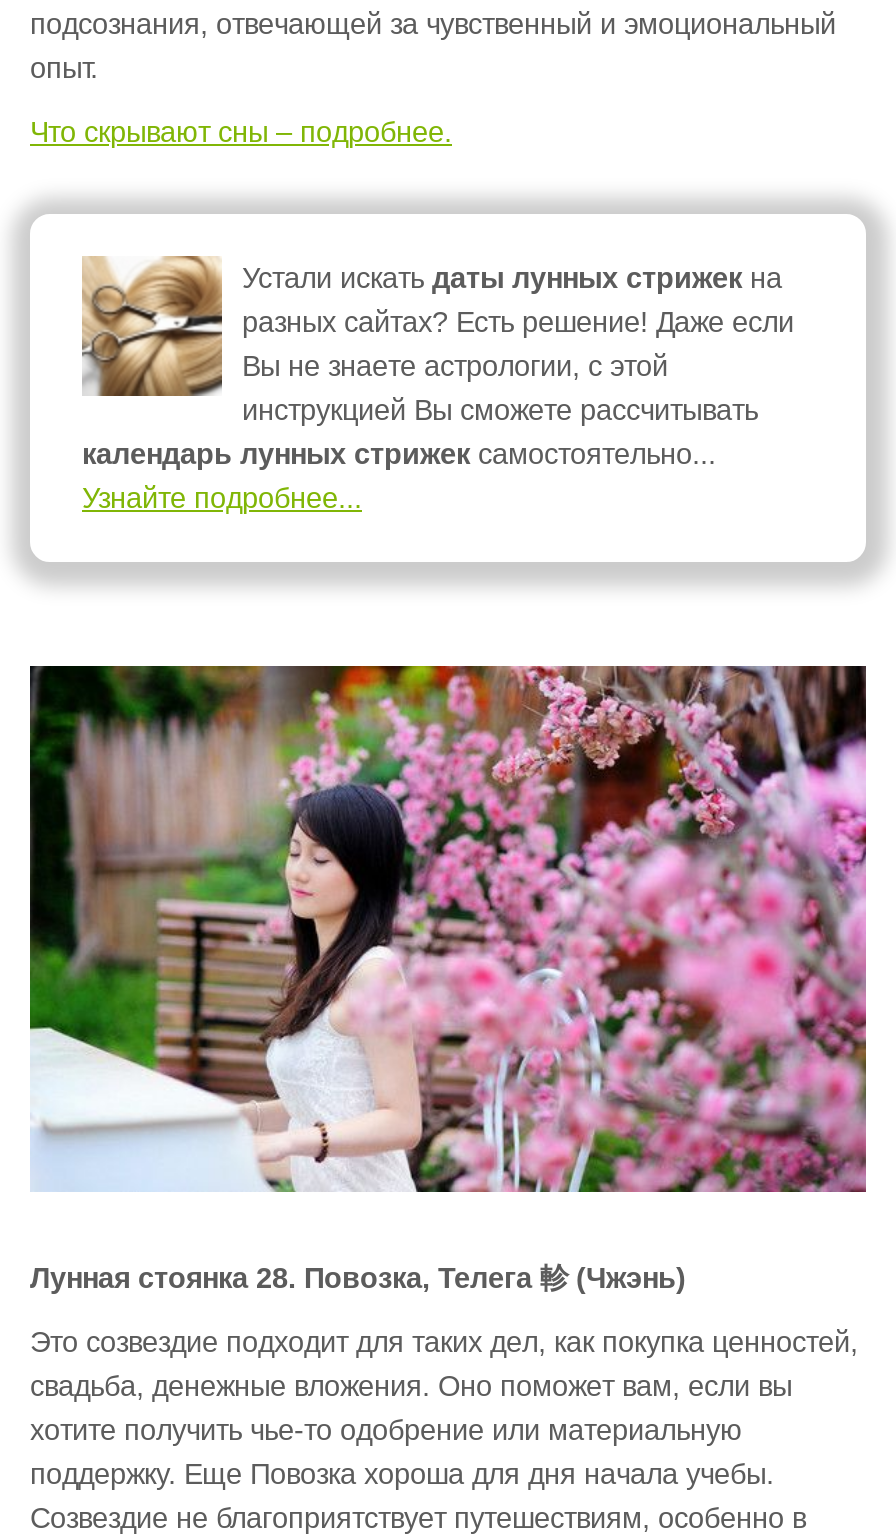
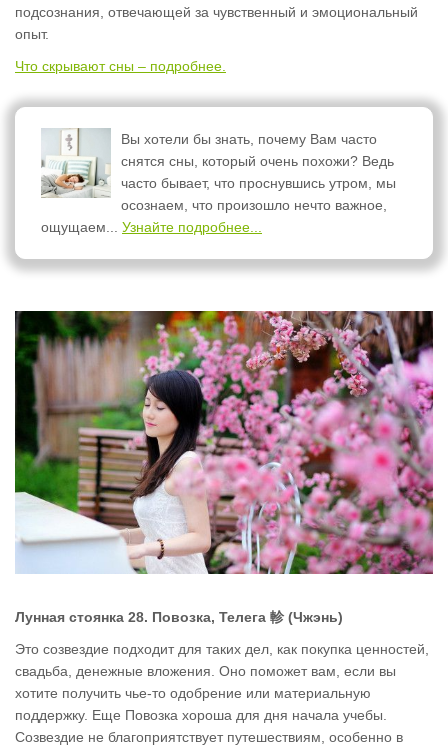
- [image]
- Устали искать даты лунных стрижек на
- разных сайтах? Есть решение! Даже если
- Вы не знаете астрологии, с этой
- инструкцией Вы сможете рассчитывать
- календарь лунных стрижек самостоятельно...
- Узнайте подробнее...
+ [image]
+ Вы хотели бы знать, почему Вам часто
+ снятся сны, который очень похожи? Ведь
+ часто бывает, что проснувшись утром, мы
+ осознаем, что произошло нечто важное,
+ ощущаем... Узнайте подробнее...
